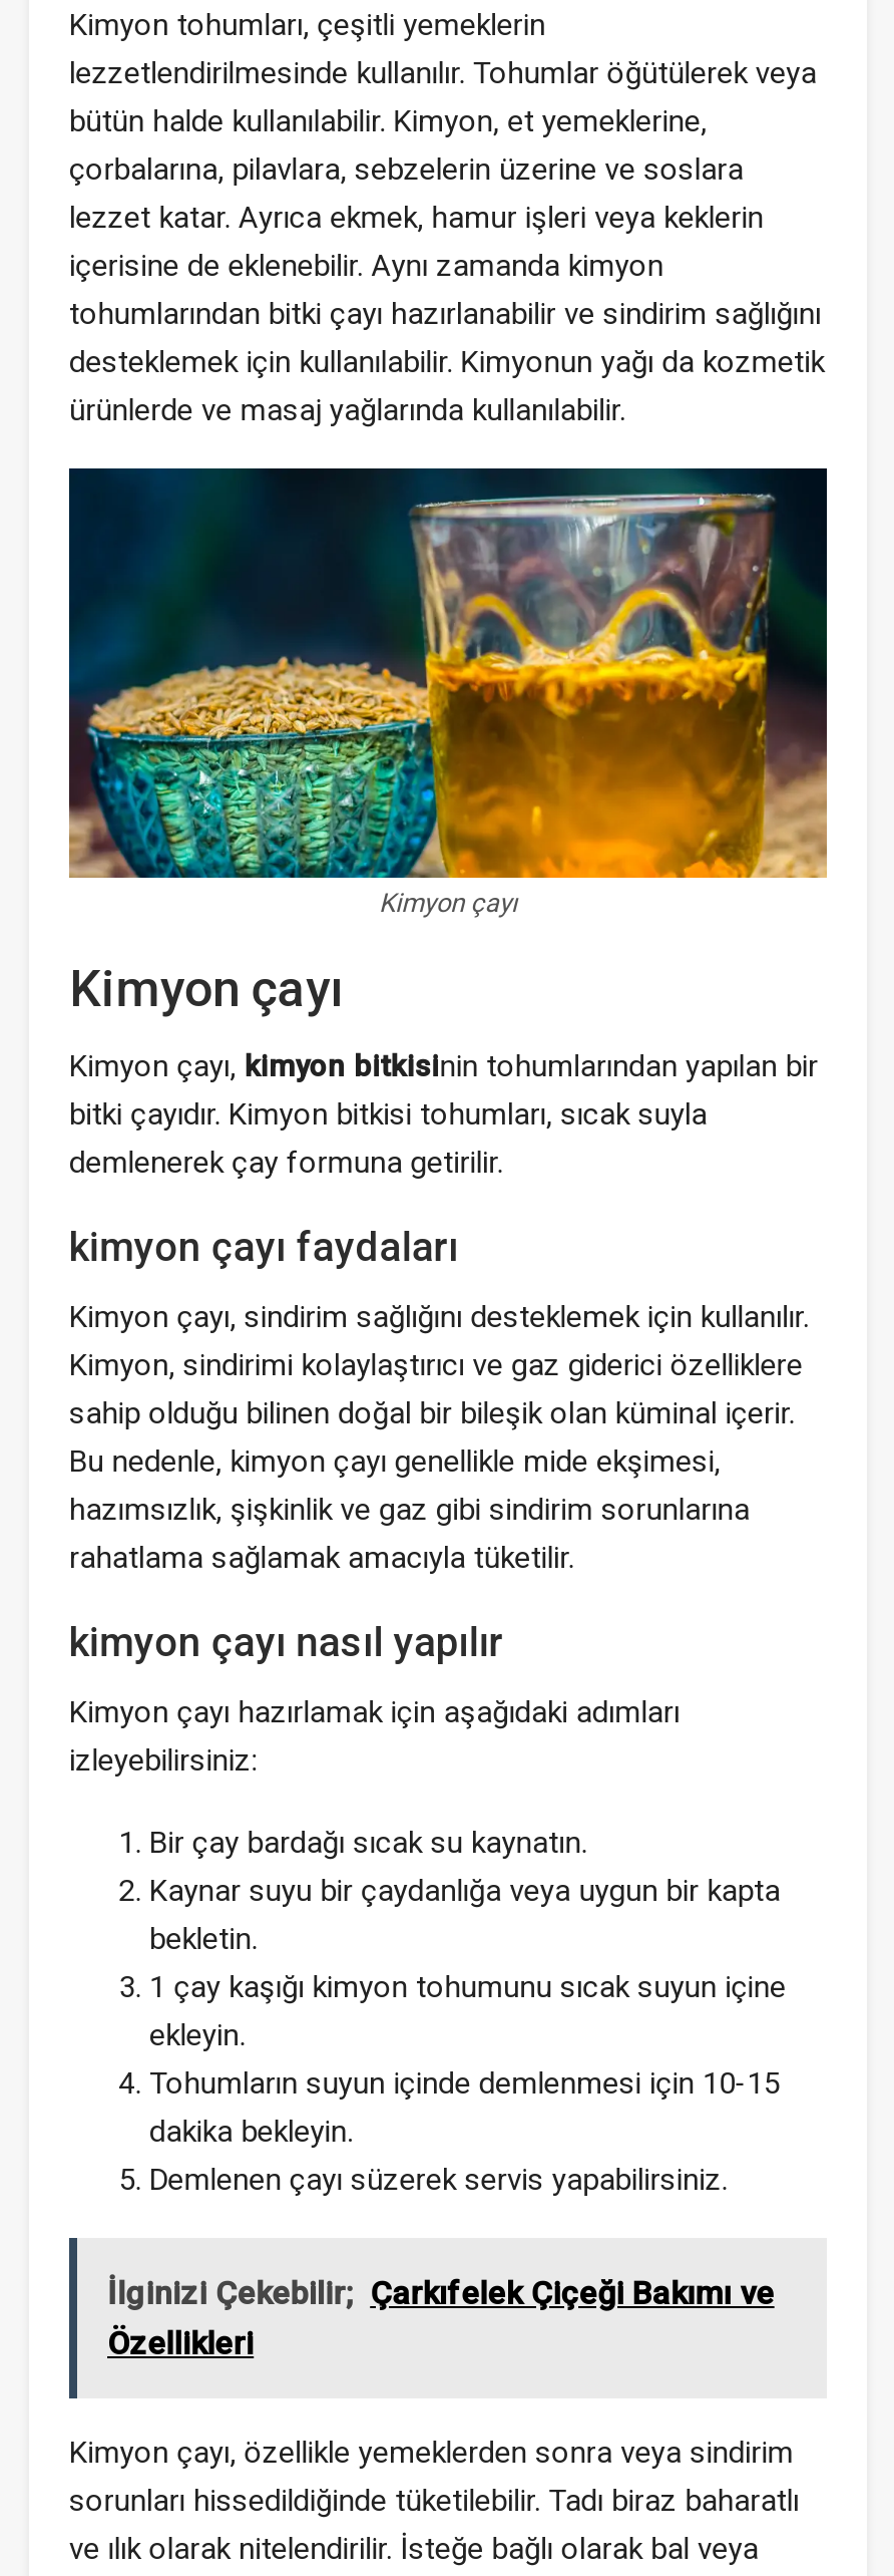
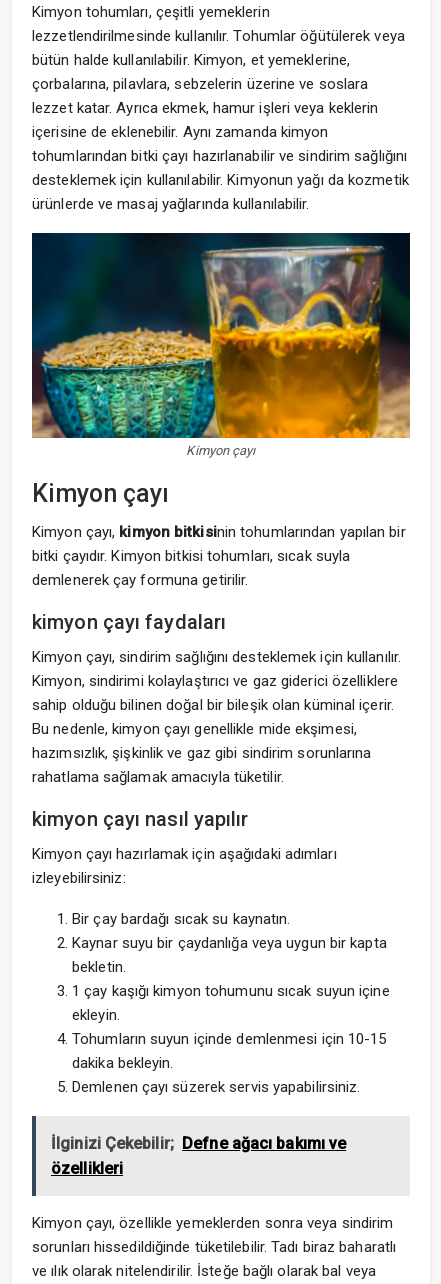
- İlginizi Çekebilir; Çarkıfelek Çiçeği Bakımı ve
- Özellikleri
+ İlginizi Çekebilir; Defne ağacı bakımı ve
+ özellikleri
